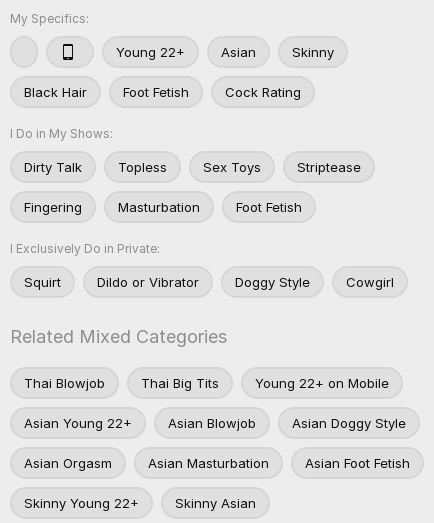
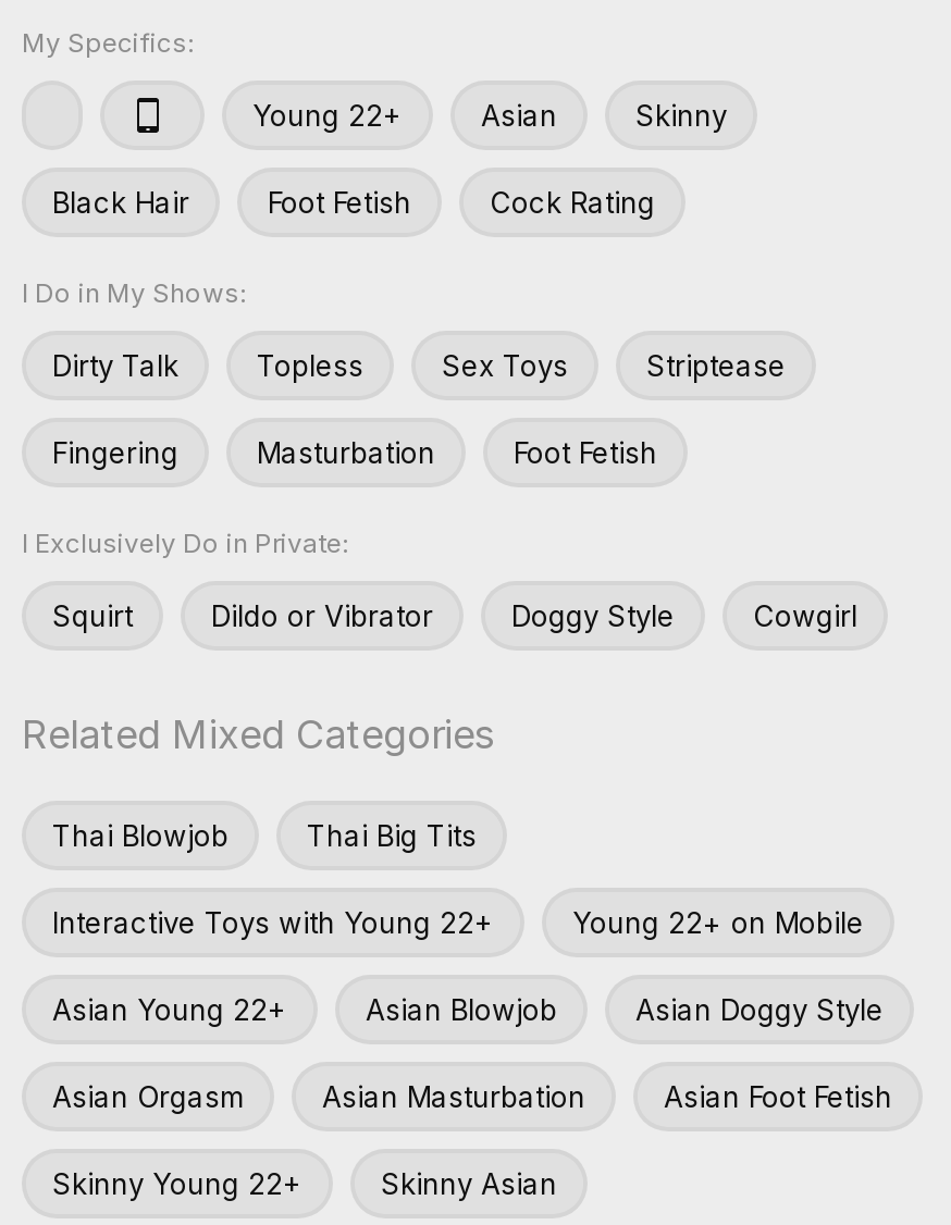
+ Interactive Toys with Young 22+
